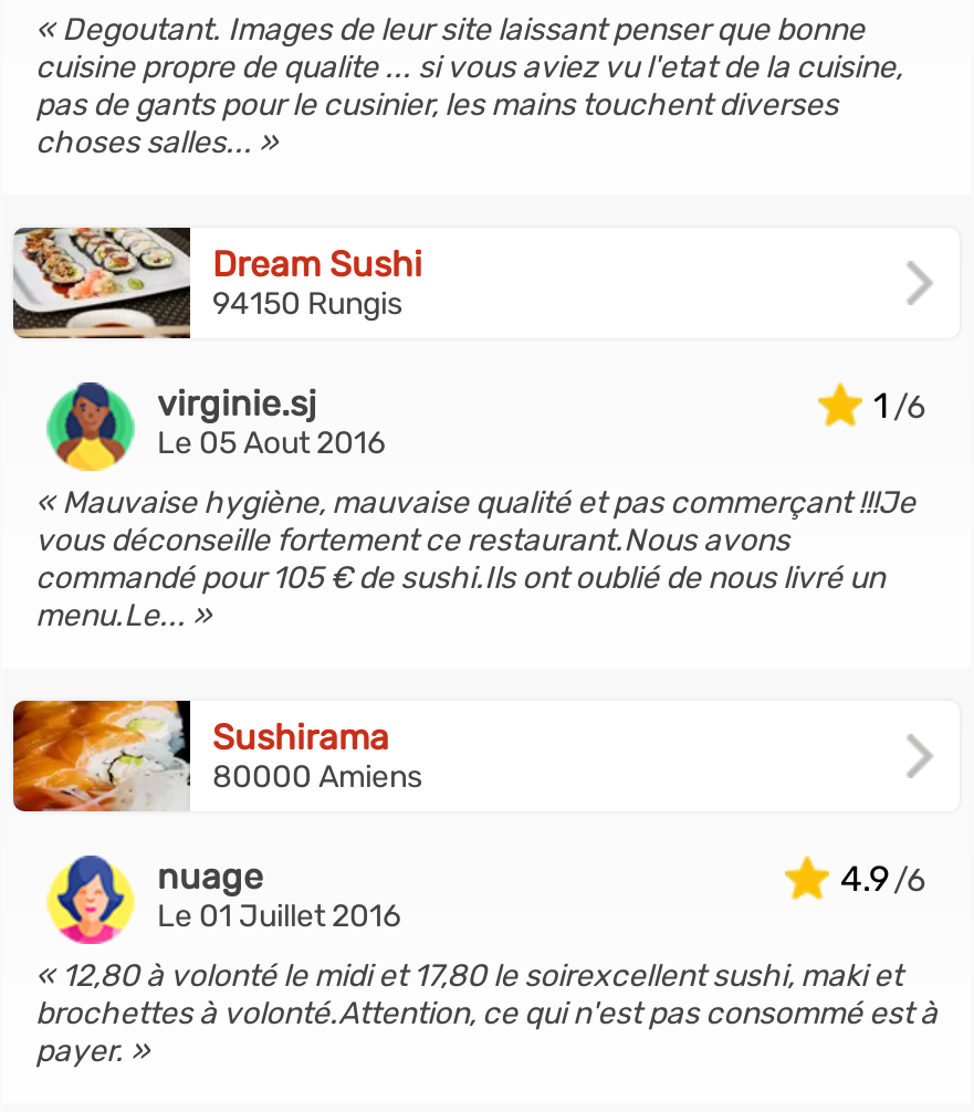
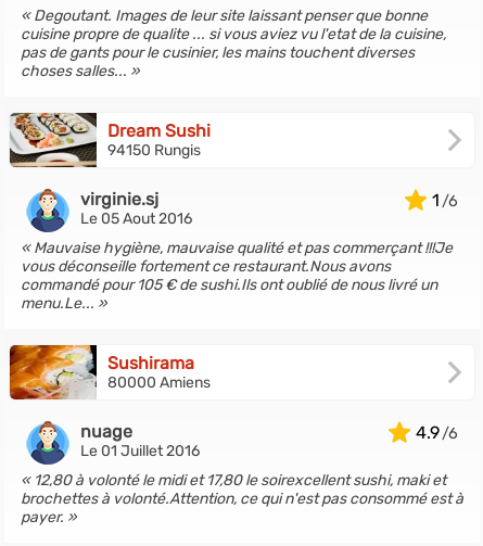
- [image]
+ [image]

- [image]
+ [image]
